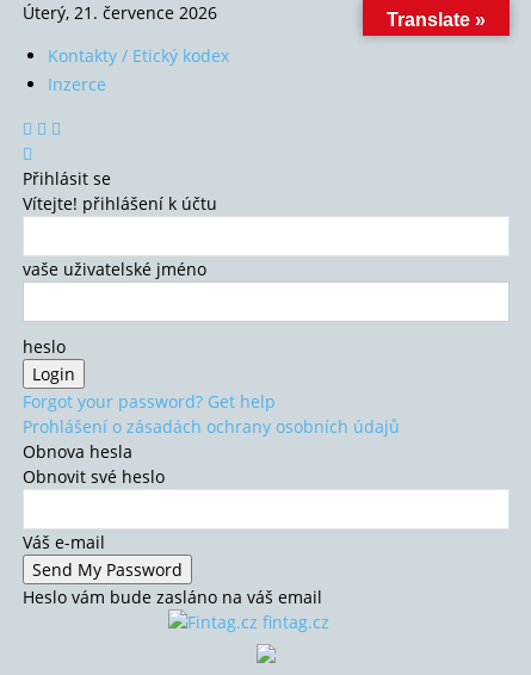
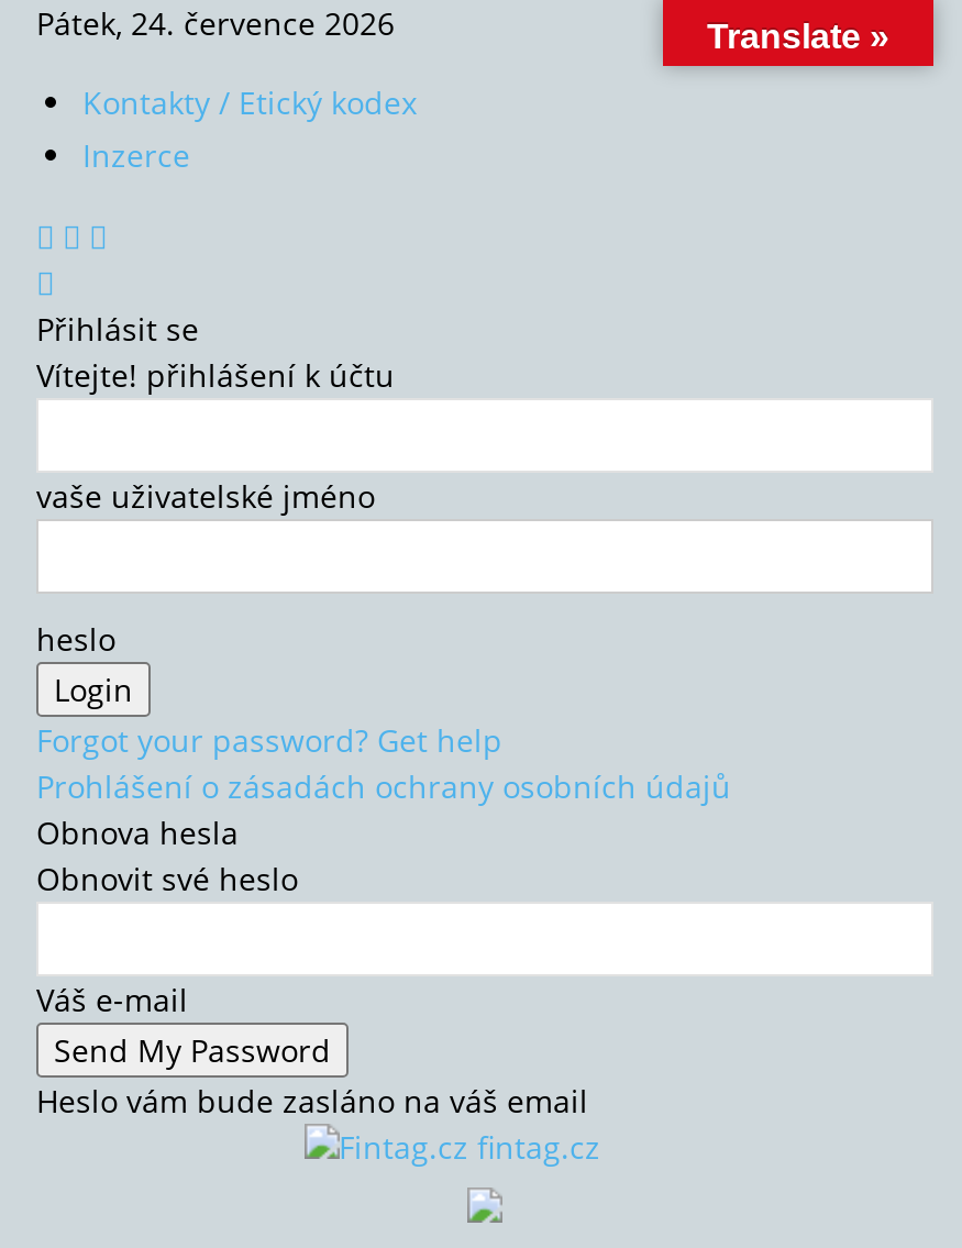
- Úterý, 21. července 2026
+ Pátek, 24. července 2026
